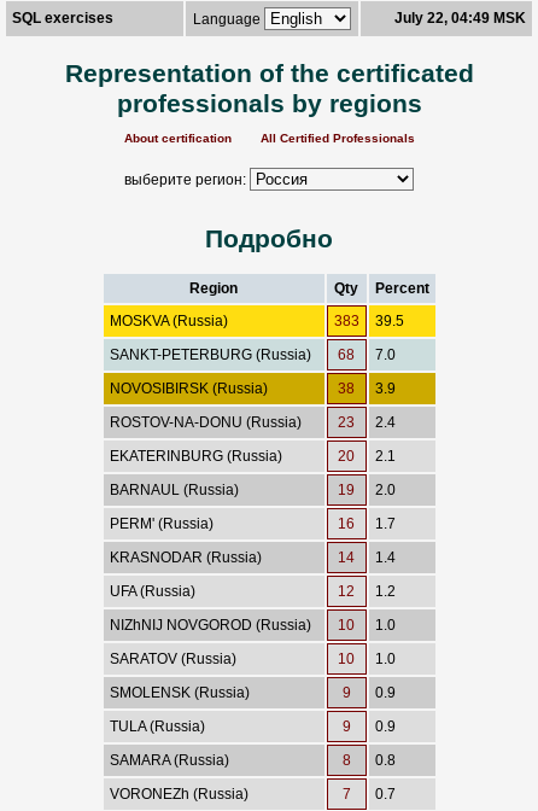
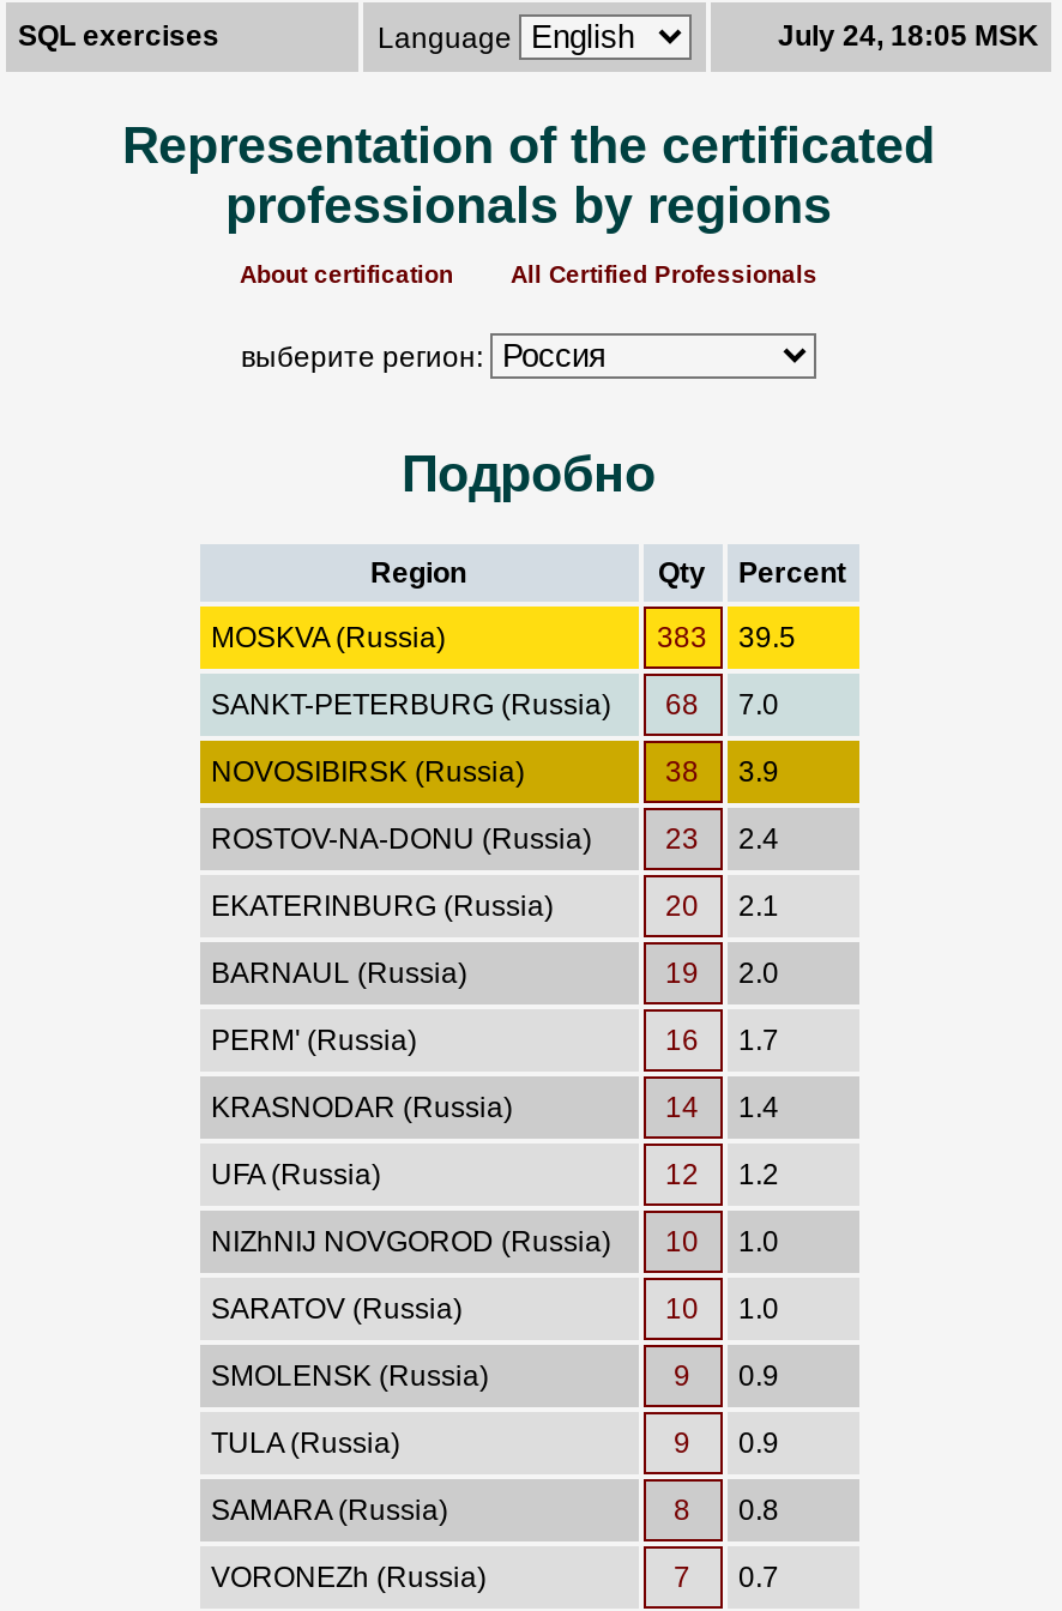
- July 22, 04:49 MSK
+ July 24, 18:05 MSK
